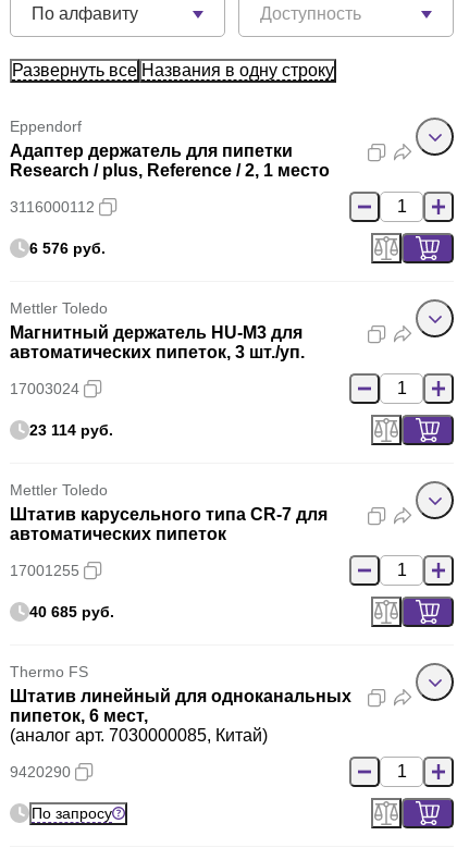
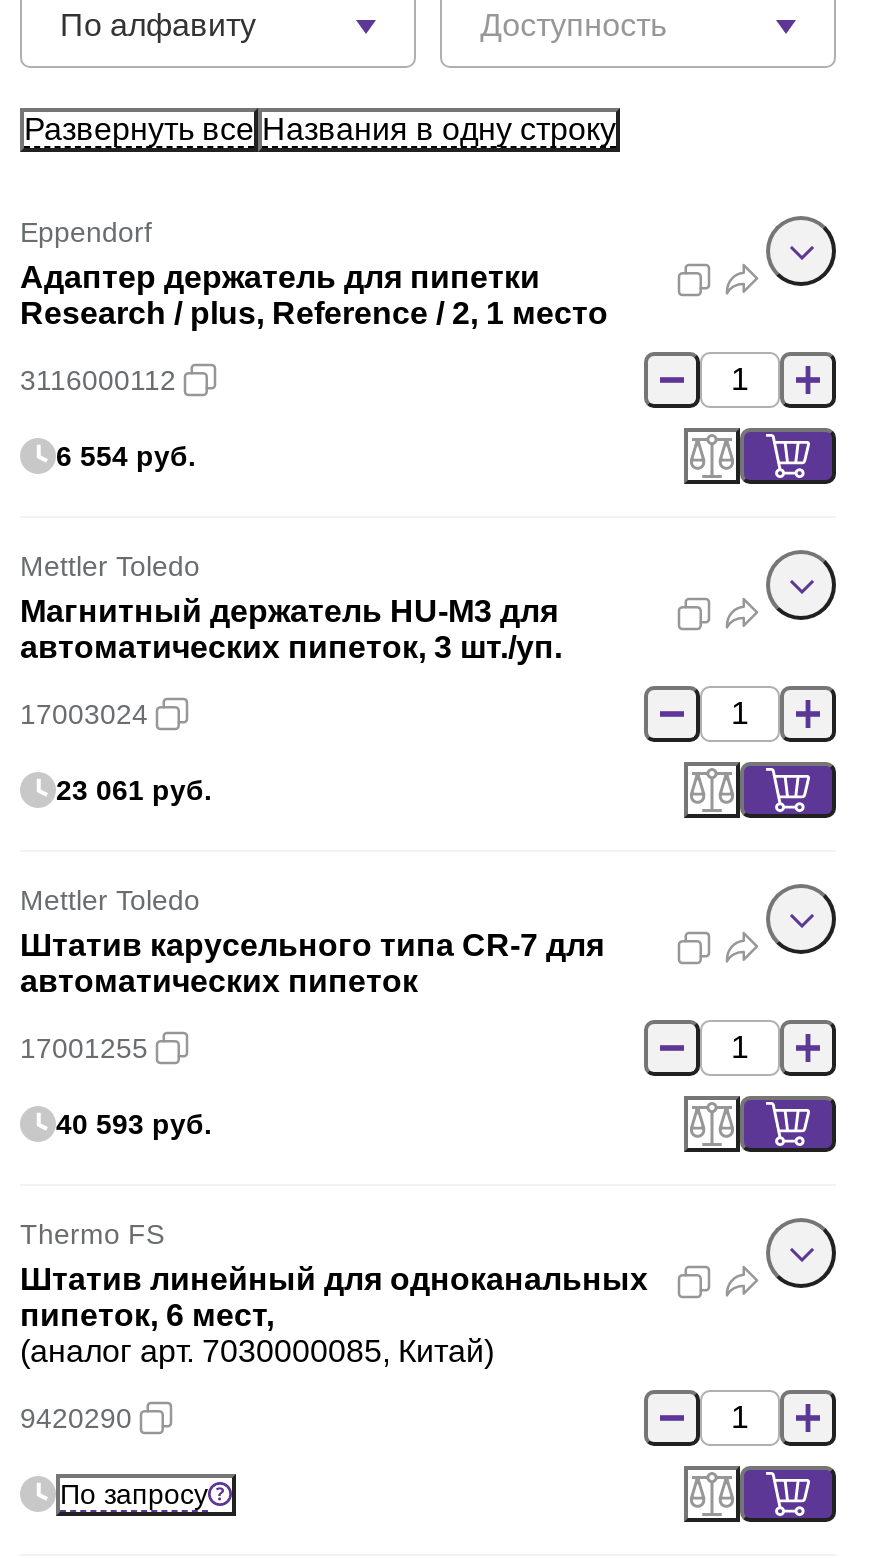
- 6 576 руб.
+ 6 554 руб.

- 23 114 руб.
+ 23 061 руб.

- 40 685 руб.
+ 40 593 руб.
